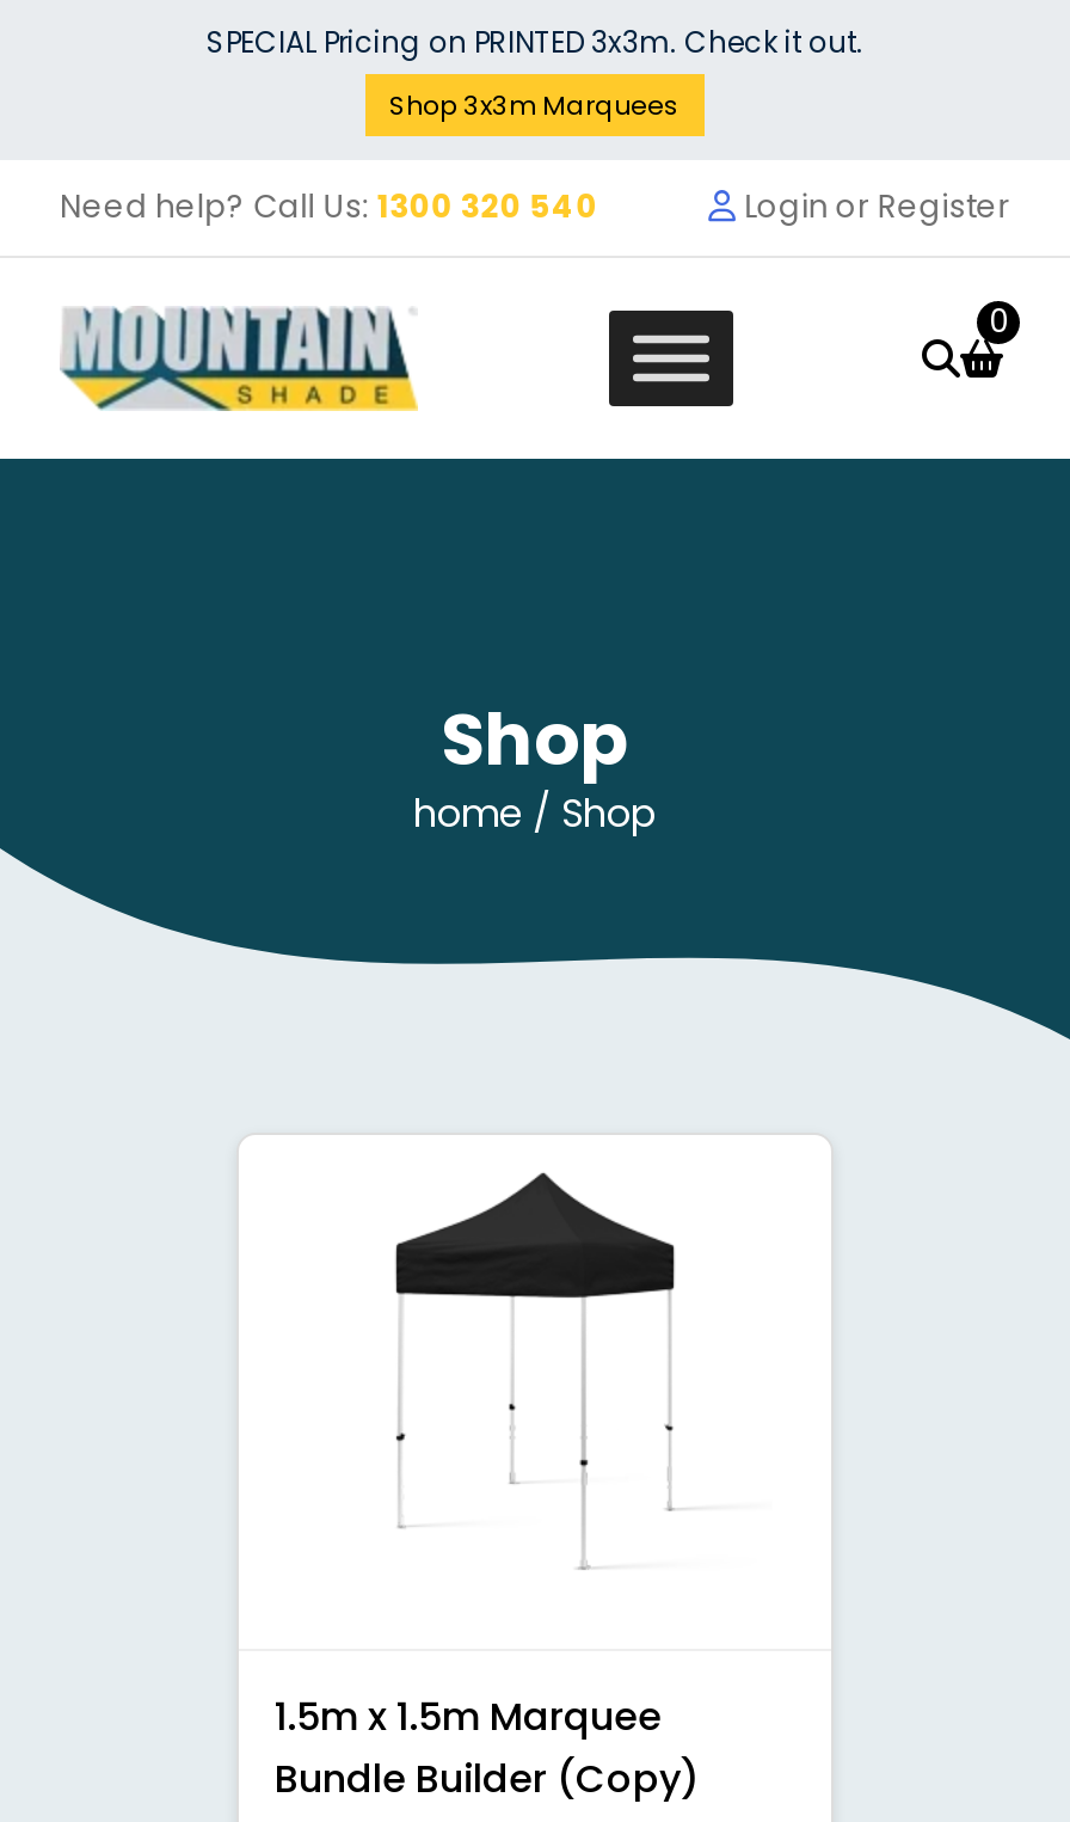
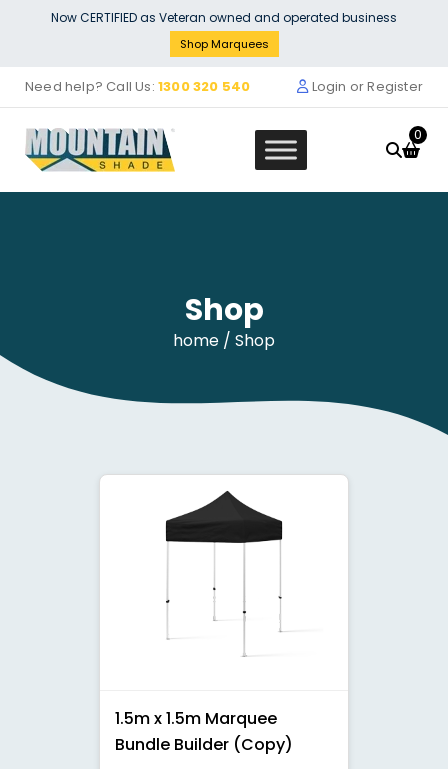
- SPECIAL Pricing on PRINTED 3x3m. Check it out.
+ Now CERTIFIED as Veteran owned and operated business

- Shop 3x3m Marquees
+ Shop Marquees
